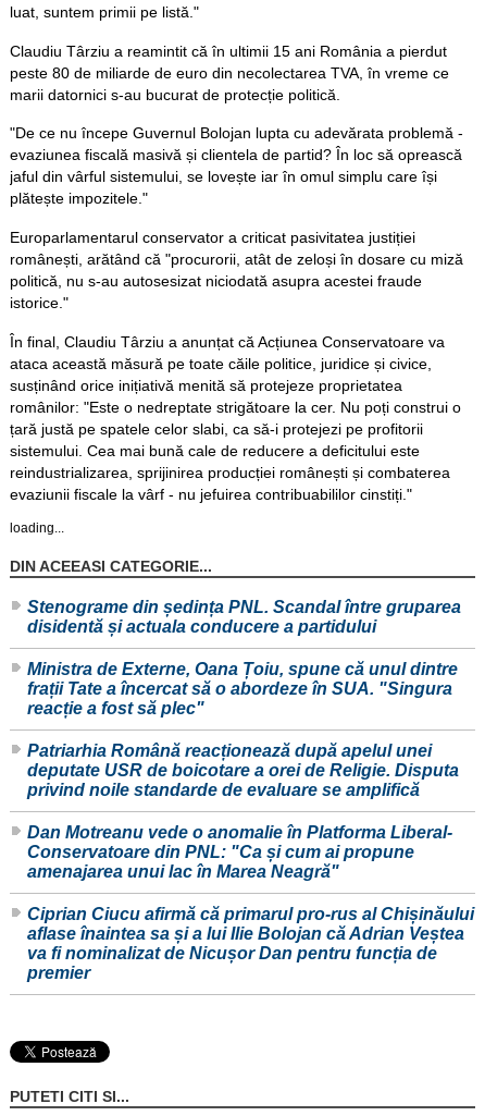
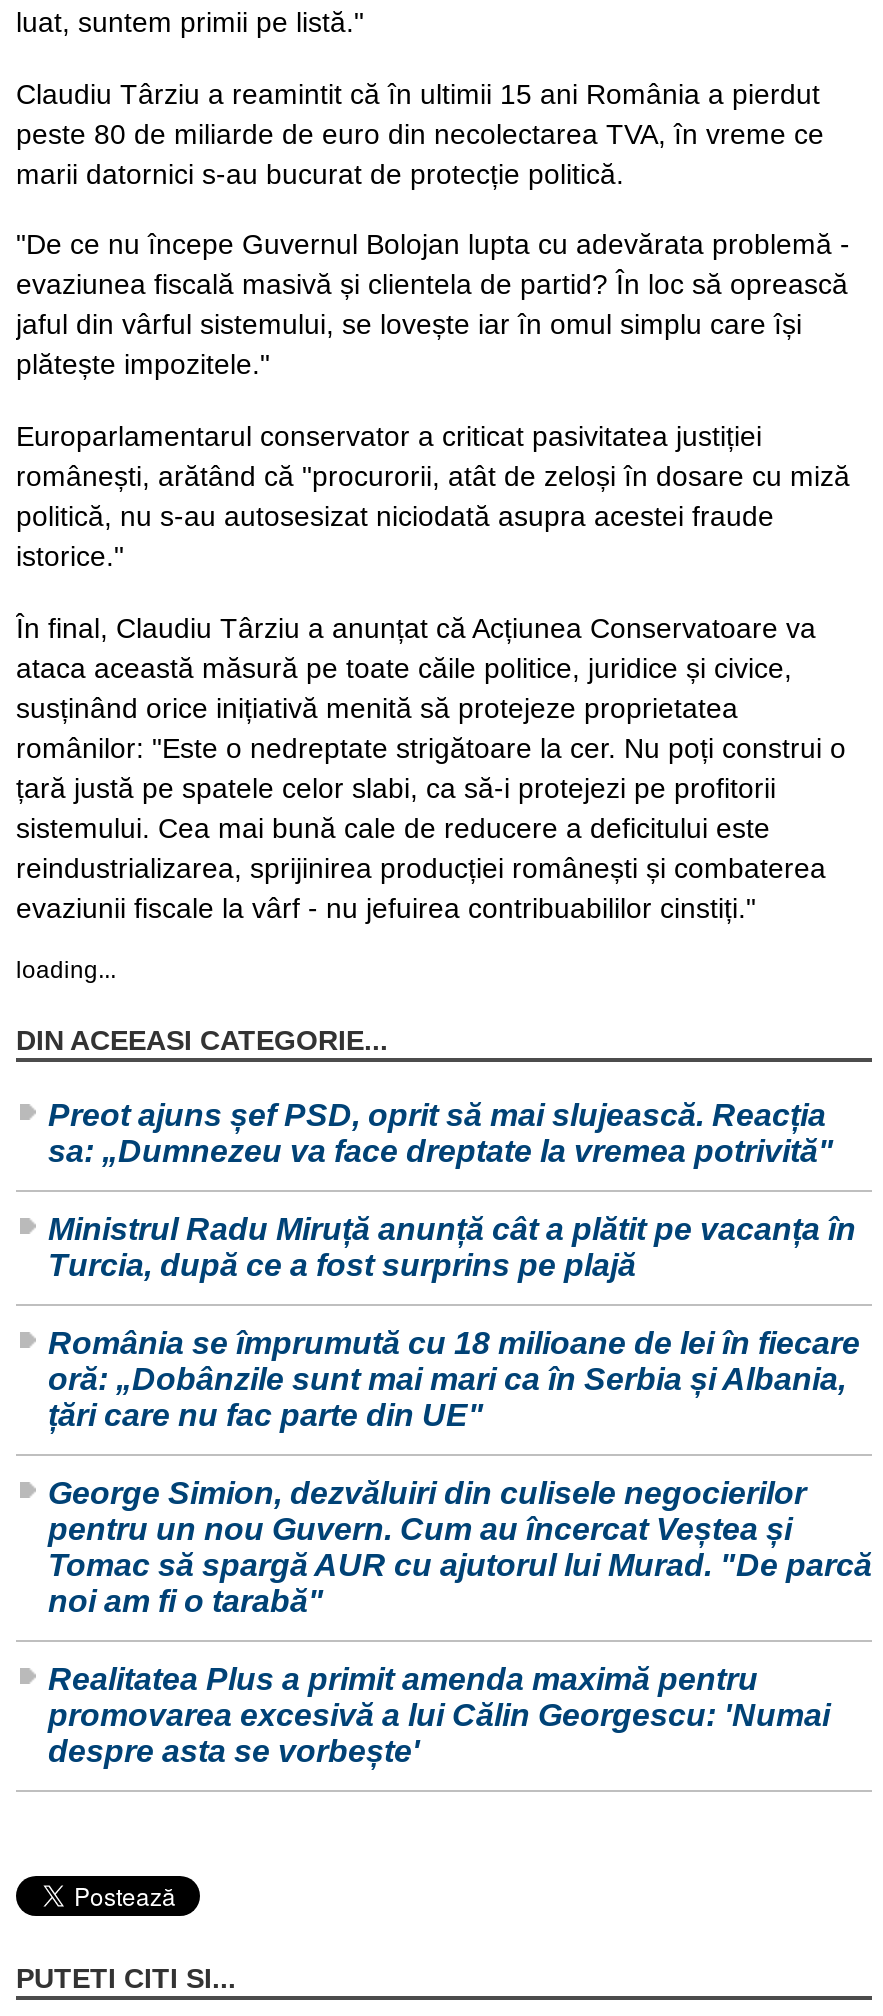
- Stenograme din ședința PNL. Scandal între gruparea
- disidentă și actuala conducere a partidului
+ Preot ajuns șef PSD, oprit să mai slujească. Reacția
+ sa: „Dumnezeu va face dreptate la vremea potrivită"

- Ministra de Externe, Oana Țoiu, spune că unul dintre
- frații Tate a încercat să o abordeze în SUA. "Singura
- reacție a fost să plec"
+ Ministrul Radu Miruță anunță cât a plătit pe vacanța în
+ Turcia, după ce a fost surprins pe plajă

- Patriarhia Română reacționează după apelul unei
- deputate USR de boicotare a orei de Religie. Disputa
- privind noile standarde de evaluare se amplifică
+ România se împrumută cu 18 milioane de lei în fiecare
+ oră: „Dobânzile sunt mai mari ca în Serbia și Albania,
+ țări care nu fac parte din UE"

- Dan Motreanu vede o anomalie în Platforma Liberal-
- Conservatoare din PNL: "Ca și cum ai propune
- amenajarea unui lac în Marea Neagră"
+ George Simion, dezvăluiri din culisele negocierilor
+ pentru un nou Guvern. Cum au încercat Veștea și
+ Tomac să spargă AUR cu ajutorul lui Murad. "De parcă
+ noi am fi o tarabă"

- Ciprian Ciucu afirmă că primarul pro-rus al Chișinăului
- aflase înaintea sa și a lui Ilie Bolojan că Adrian Veștea
- va fi nominalizat de Nicușor Dan pentru funcția de
- premier
+ Realitatea Plus a primit amenda maximă pentru
+ promovarea excesivă a lui Călin Georgescu: 'Numai
+ despre asta se vorbește'
